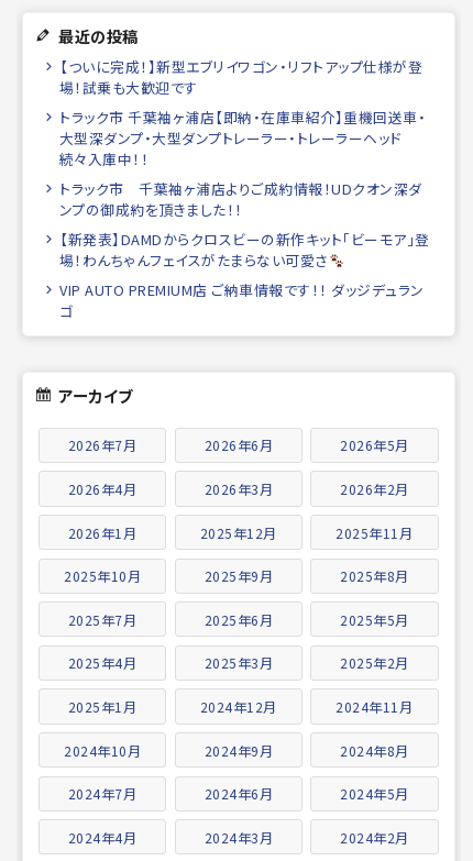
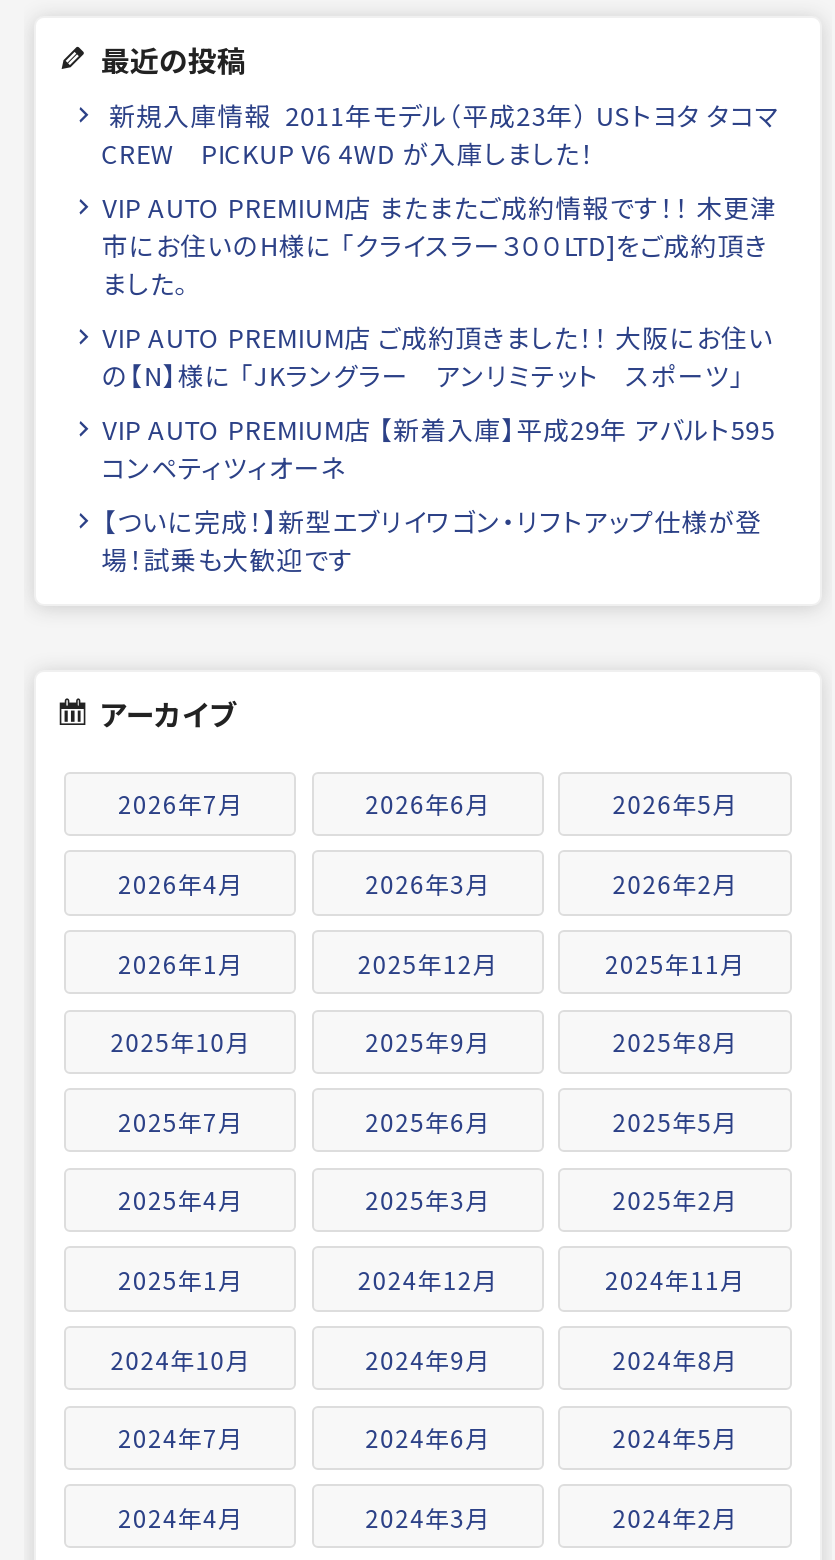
+ 新規入庫情報 2011年モデル（平成23年） USトヨタ タコマ
+ CREW PICKUP V6 4WD が入庫しました！
+ VIP AUTO PREMIUM店 またまたご成約情報です！！ 木更津
+ 市にお住いのH様に 「クライスラー３００LTD]をご成約頂き
+ ました。
+ VIP AUTO PREMIUM店 ご成約頂きました！！ 大阪にお住い
+ の【N】様に 「JKラングラー アンリミテット スポーツ」
+ VIP AUTO PREMIUM店 【新着入庫】平成29年 アバルト595
+ コンペティツィオーネ

moved down: 【ついに完成！】新型エブリイワゴン・リフトアップ仕様が登 | 場！試乗も大歓迎です

- トラック市 千葉袖ヶ浦店【即納・在庫車紹介】重機回送車・
- 大型深ダンプ・大型ダンプトレーラー・トレーラーヘッド
- 続々入庫中！！
- トラック市 千葉袖ヶ浦店よりご成約情報！UDクオン深ダ
- ンプの御成約を頂きました！！
- 【新発表】DAMDからクロスビーの新作キット「ビーモア」登
- 場！わんちゃんフェイスがたまらない可愛さ
- VIP AUTO PREMIUM店 ご納車情報です！！ ダッジデュラン
- ゴ
